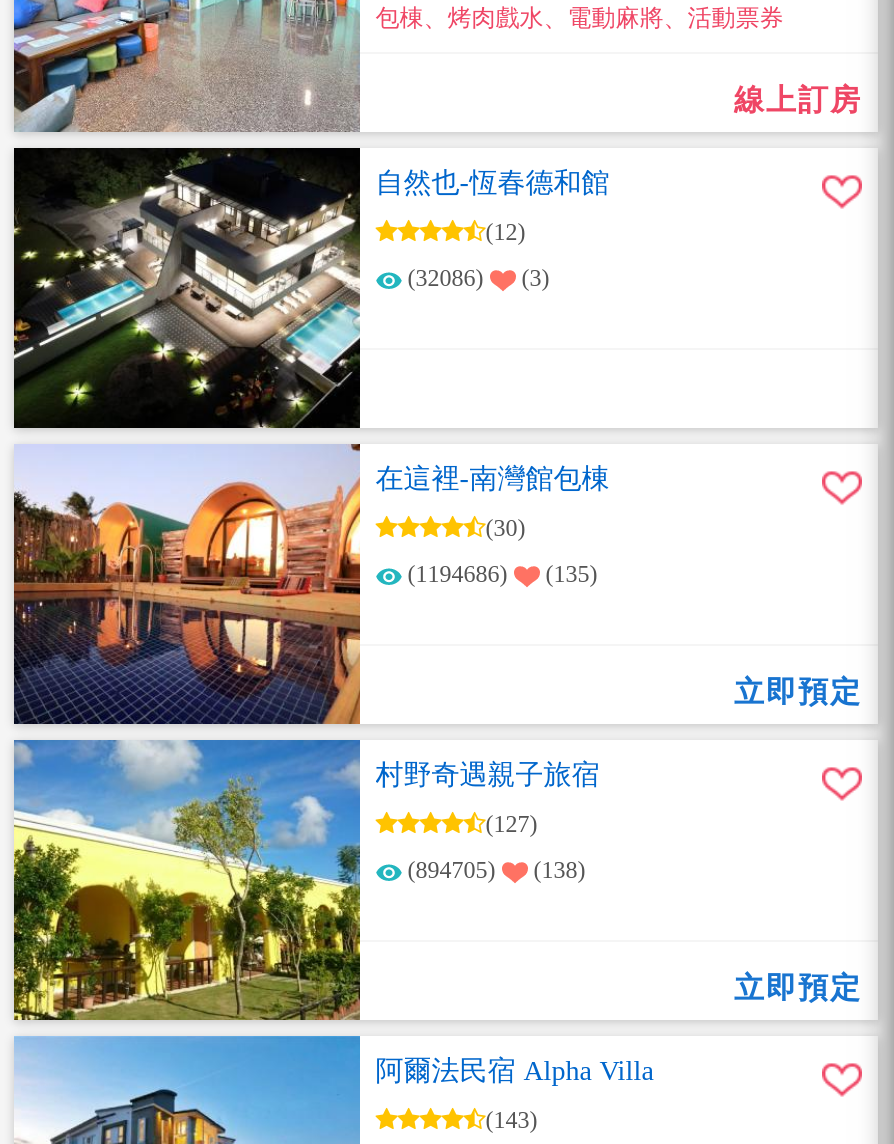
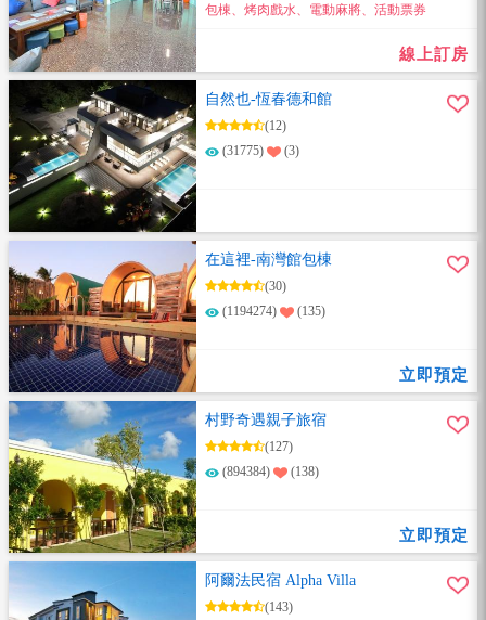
- (32086) (3)
+ (31775) (3)

- (1194686) (135)
+ (1194274) (135)

- (894705) (138)
+ (894384) (138)
